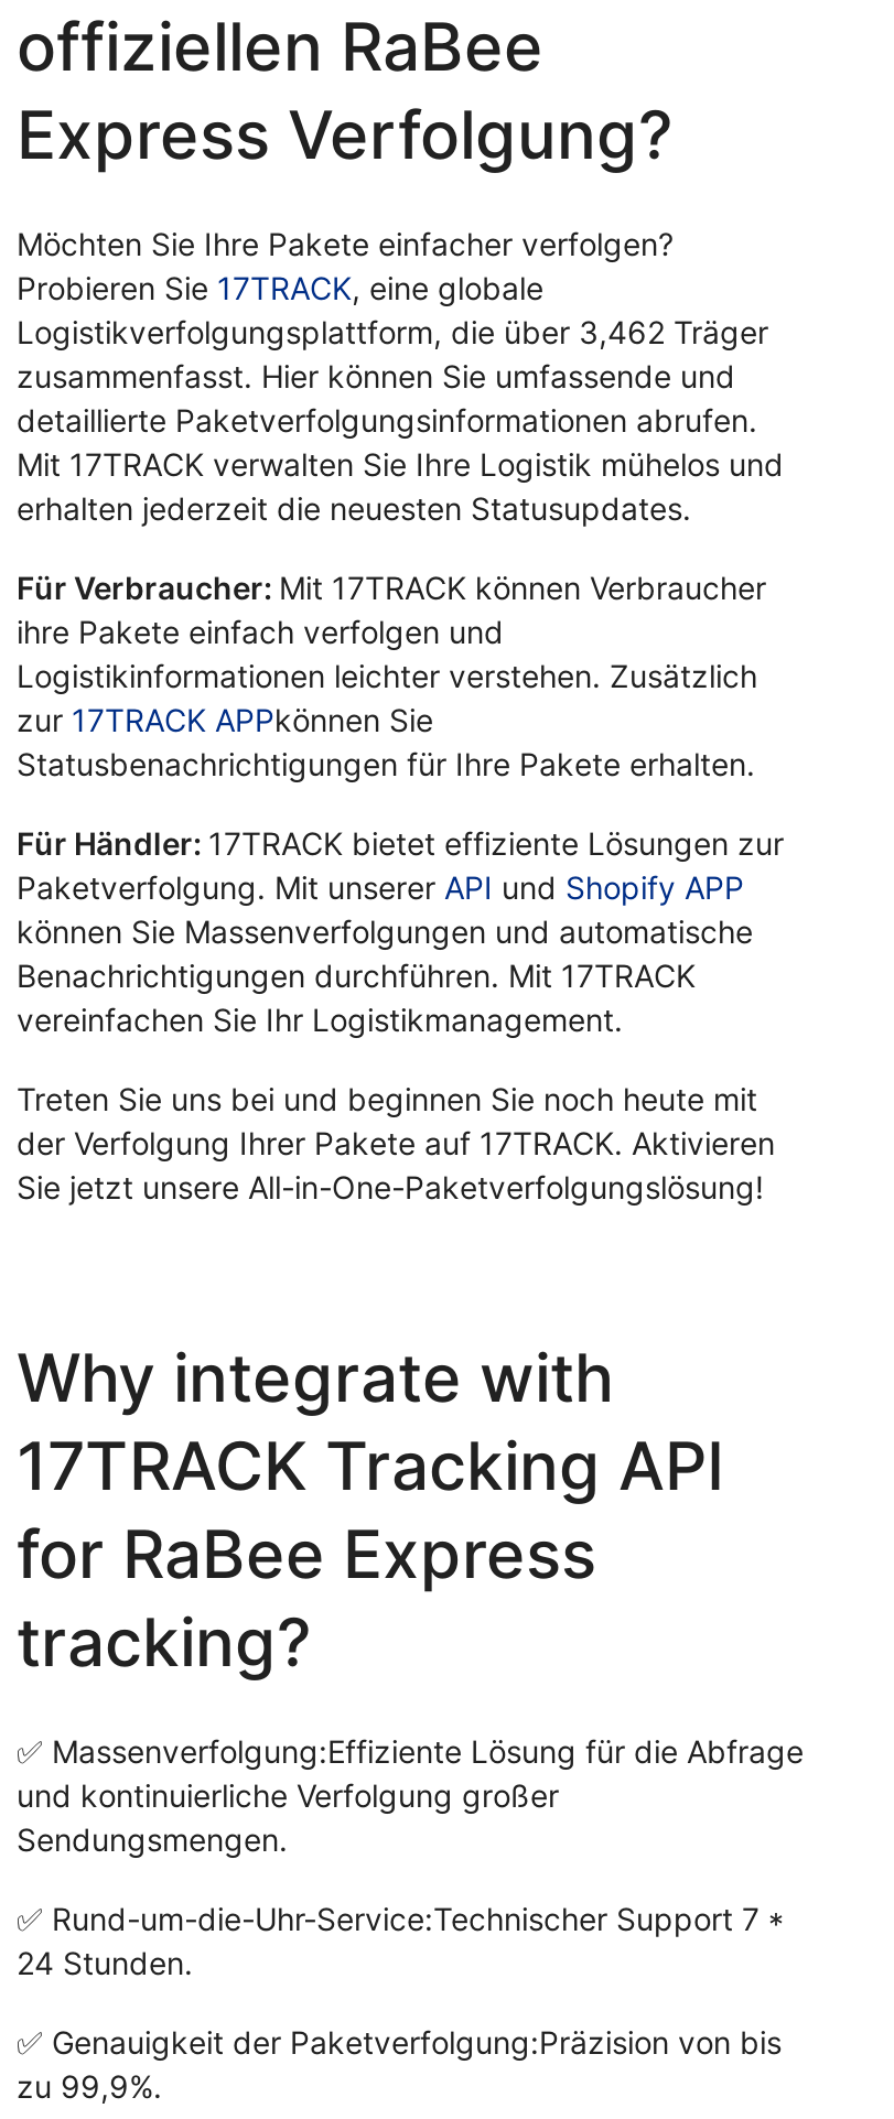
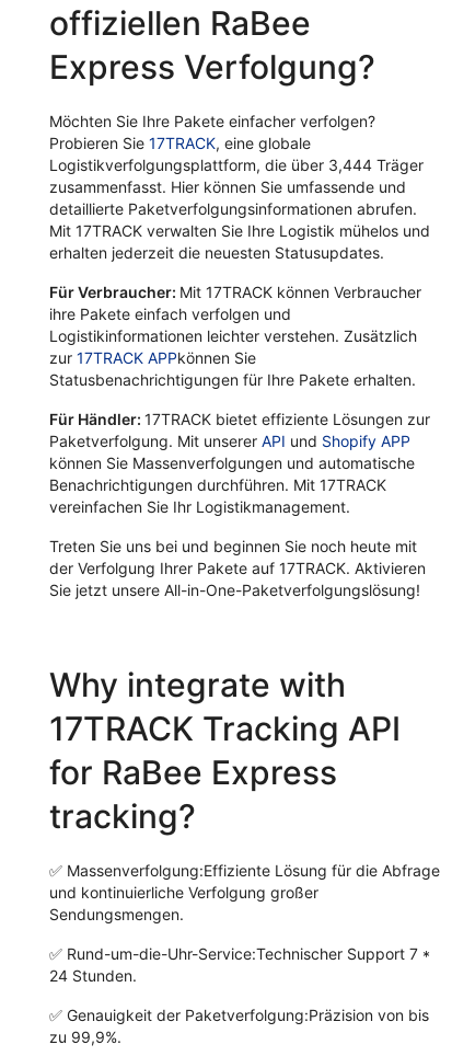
- Logistikverfolgungsplattform, die über 3,462 Träger
+ Logistikverfolgungsplattform, die über 3,444 Träger
